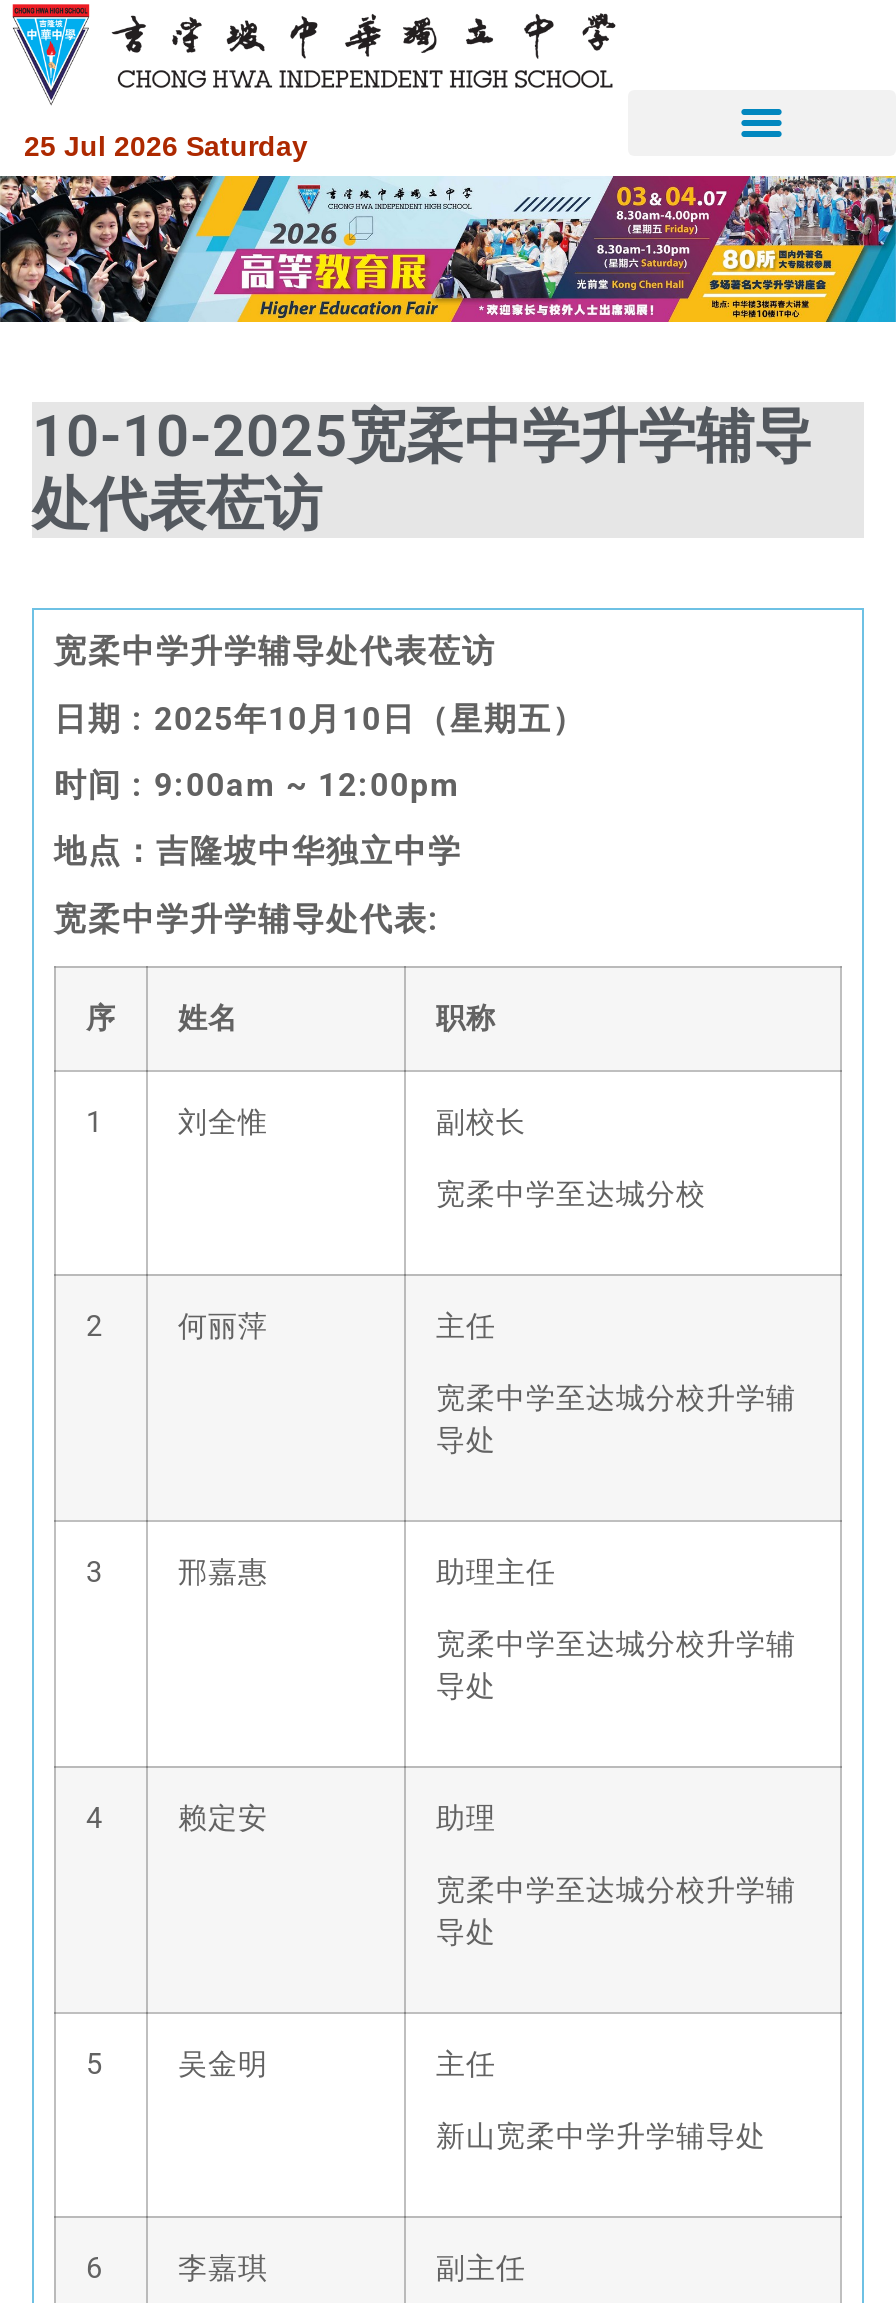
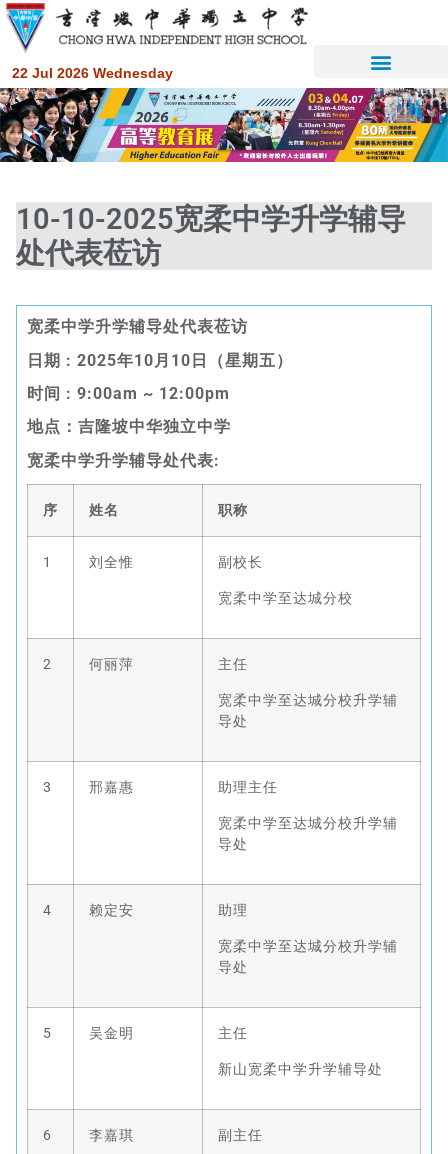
- 25 Jul 2026 Saturday
+ 22 Jul 2026 Wednesday
